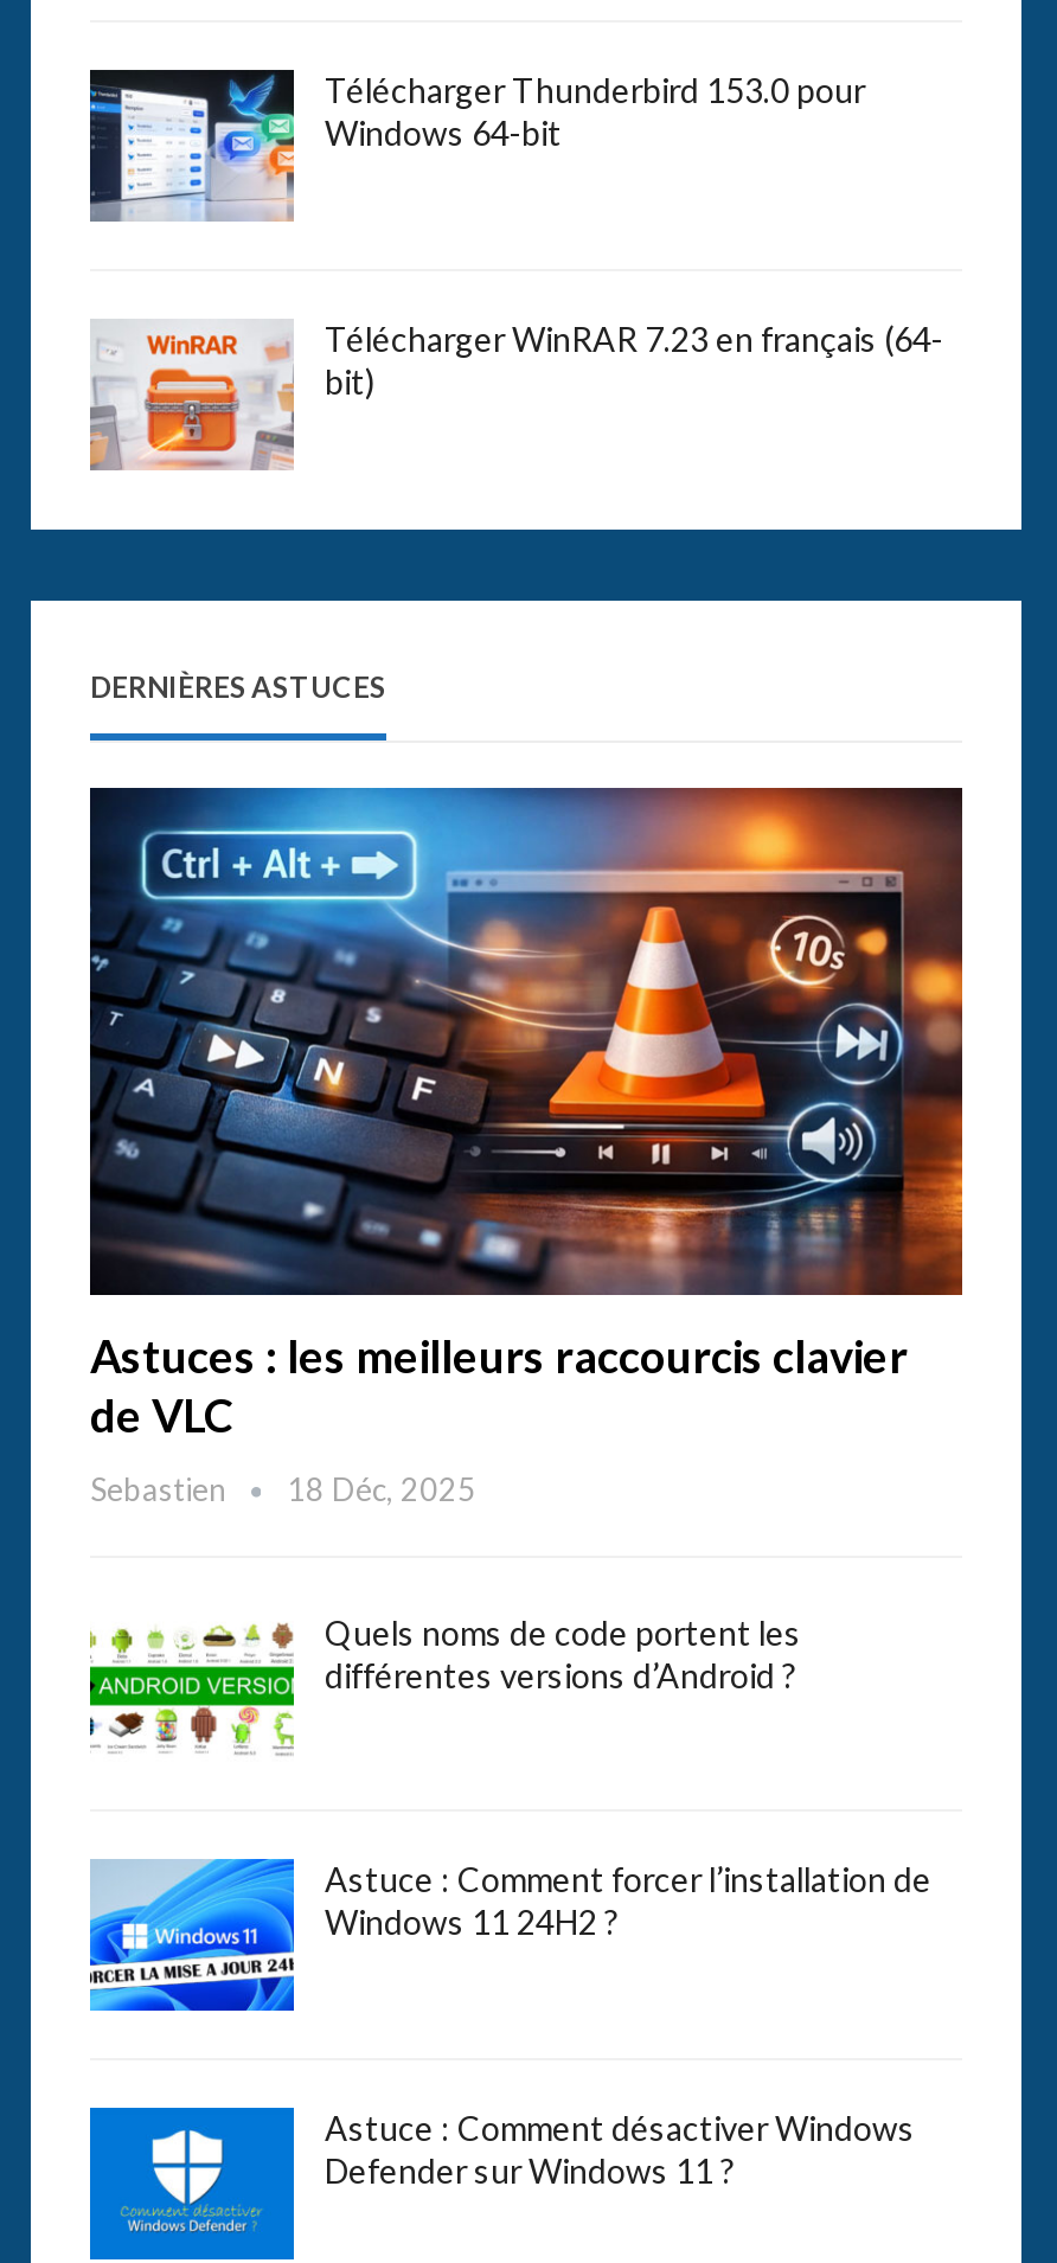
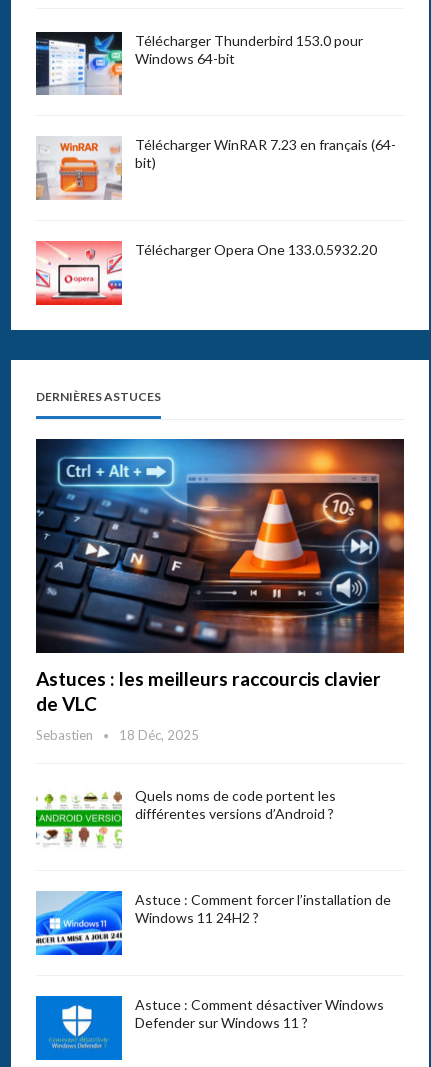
+ [image]
+ Télécharger Opera One 133.0.5932.20
